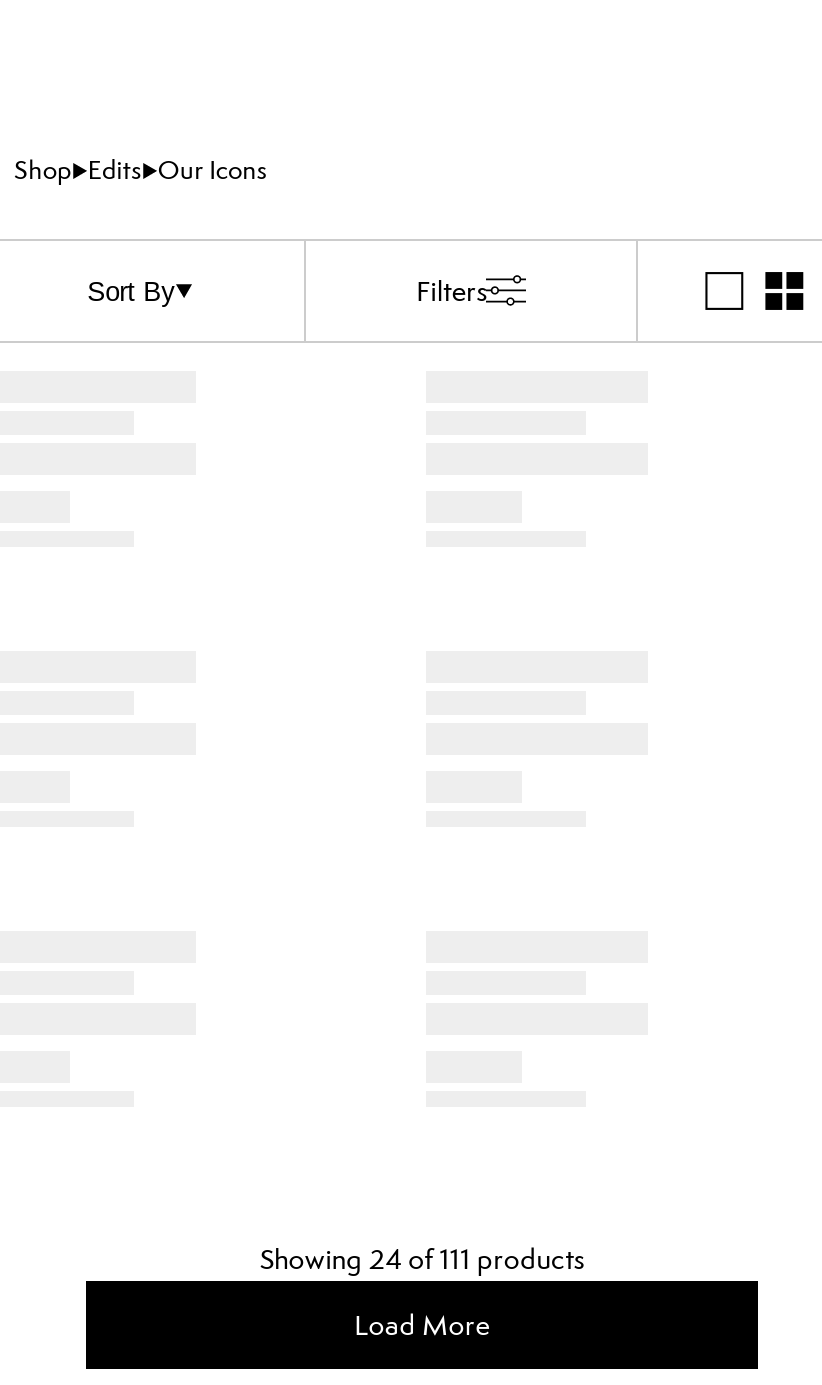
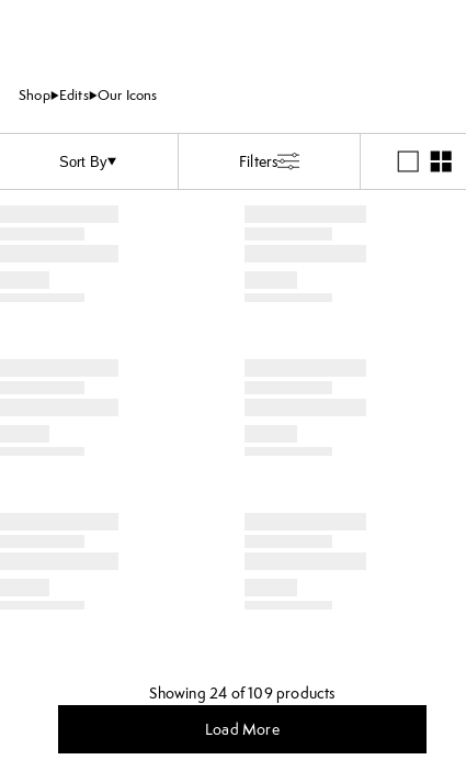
- Showing 24 of 111 products
+ Showing 24 of 109 products
